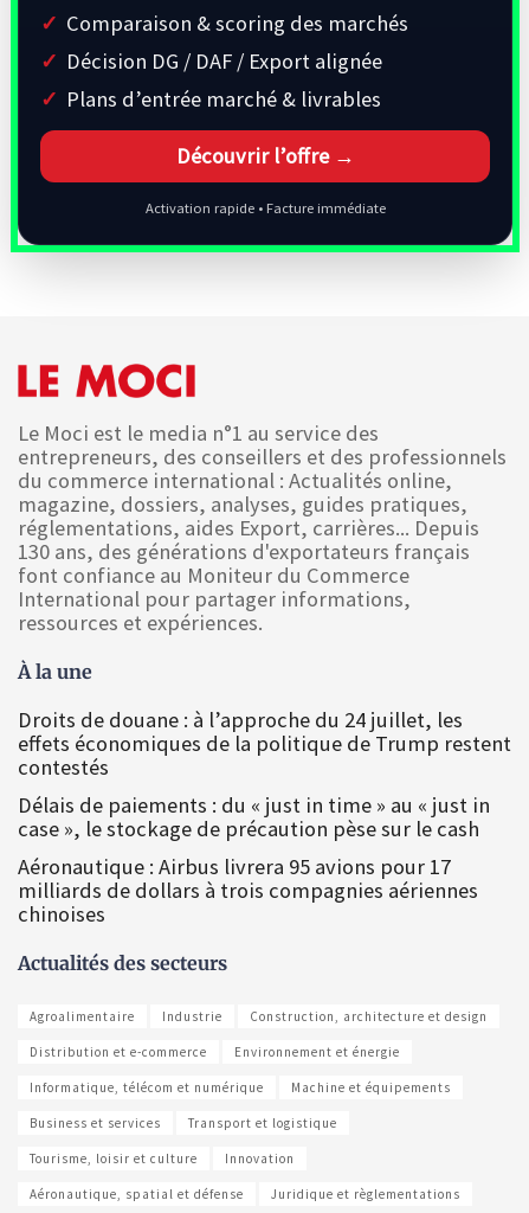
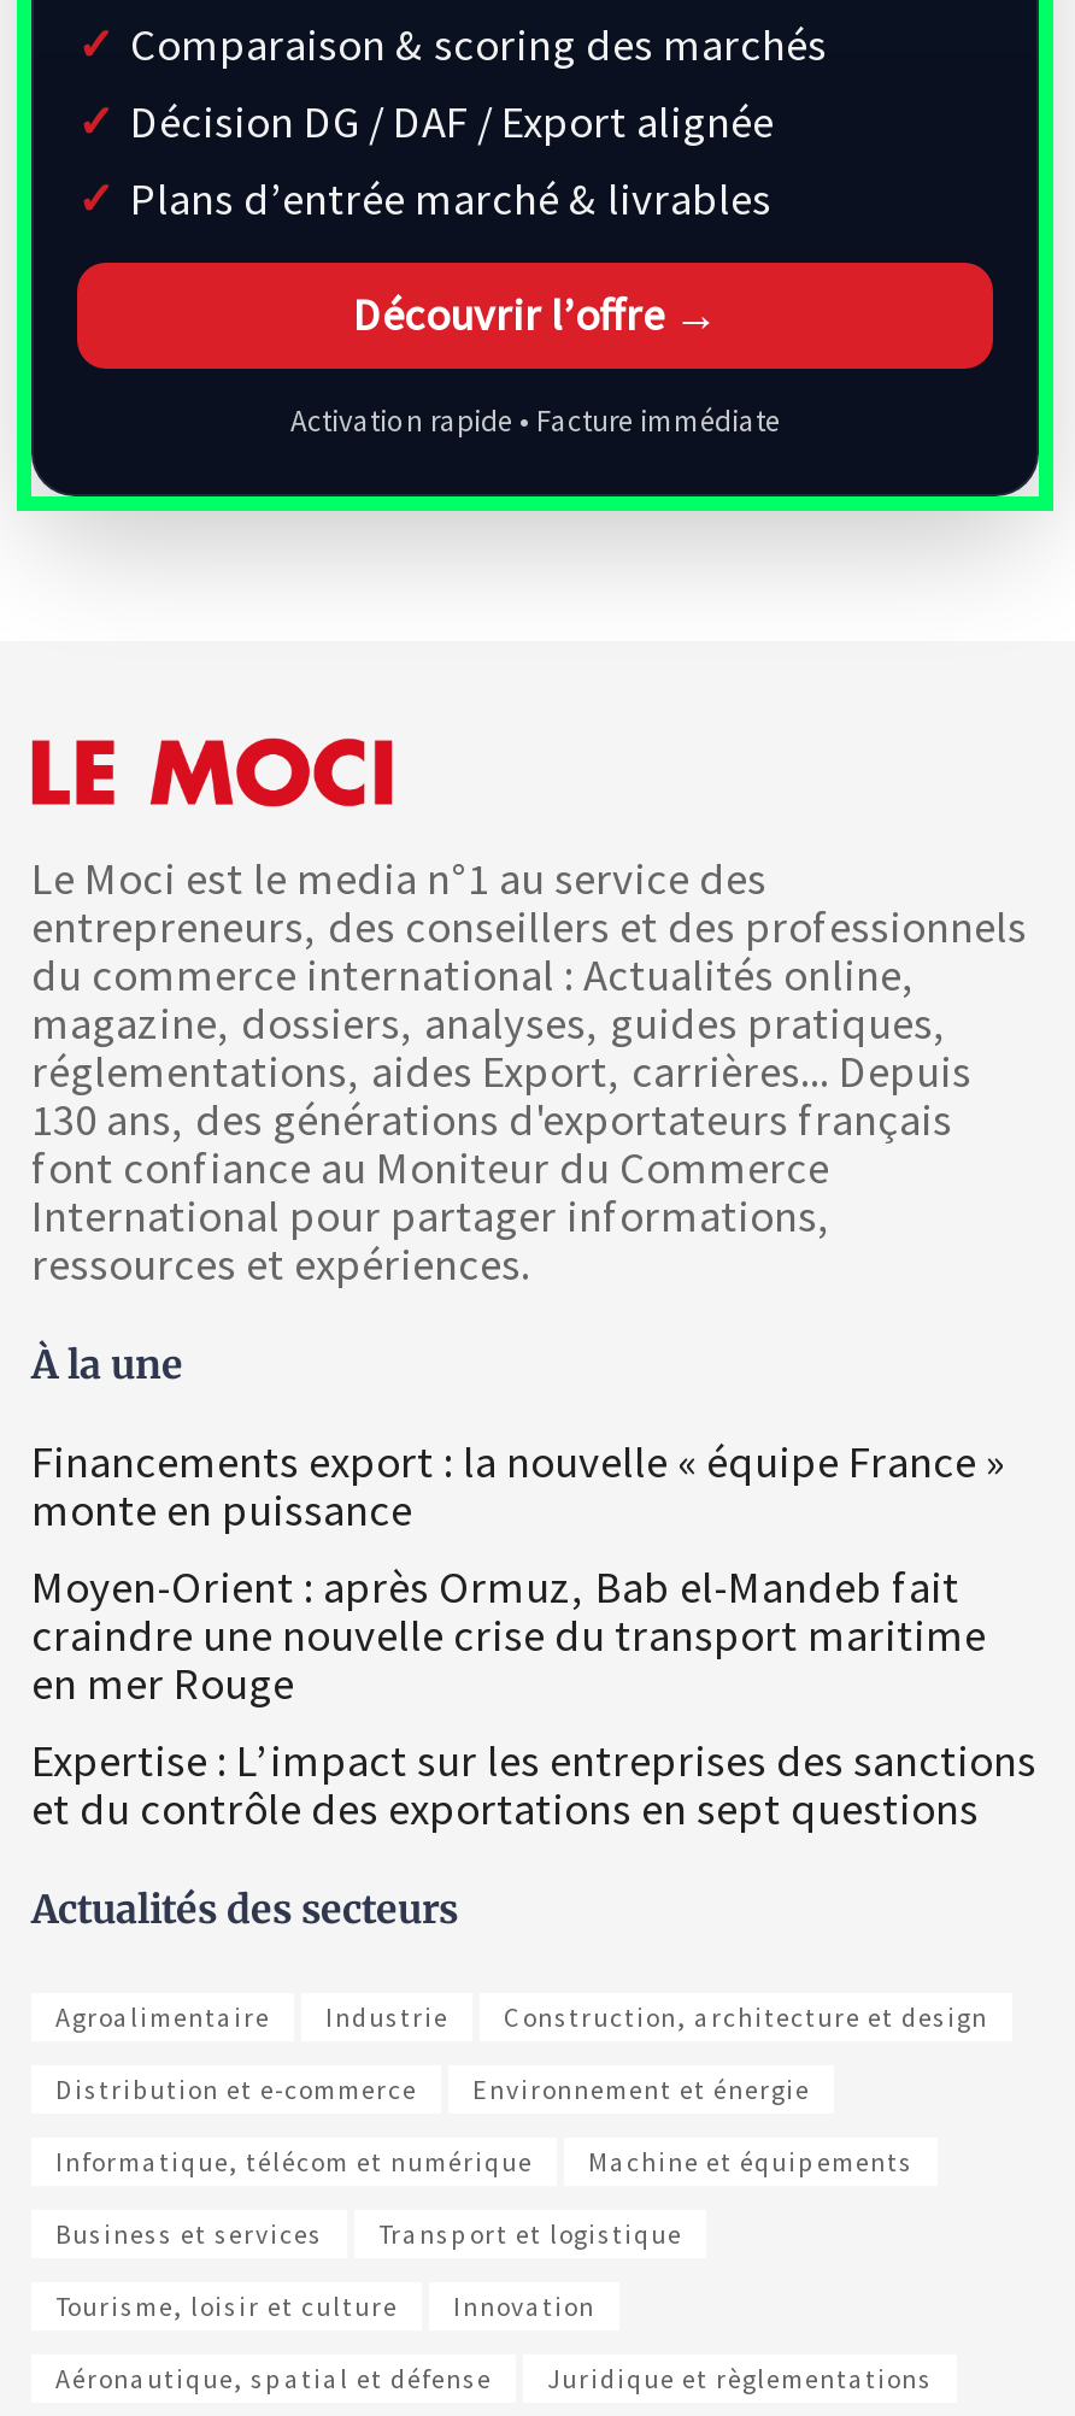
- Droits de douane : à l’approche du 24 juillet, les
- effets économiques de la politique de Trump restent
- contestés
- Délais de paiements : du « just in time » au « just in
- case », le stockage de précaution pèse sur le cash
- Aéronautique : Airbus livrera 95 avions pour 17
- milliards de dollars à trois compagnies aériennes
- chinoises
+ Financements export : la nouvelle « équipe France »
+ monte en puissance
+ Moyen-Orient : après Ormuz, Bab el-Mandeb fait
+ craindre une nouvelle crise du transport maritime
+ en mer Rouge
+ Expertise : L’impact sur les entreprises des sanctions
+ et du contrôle des exportations en sept questions
